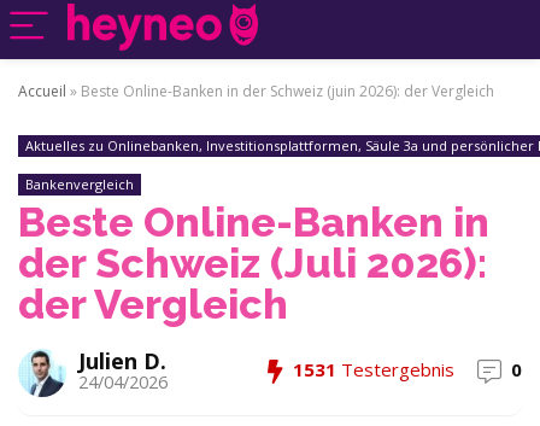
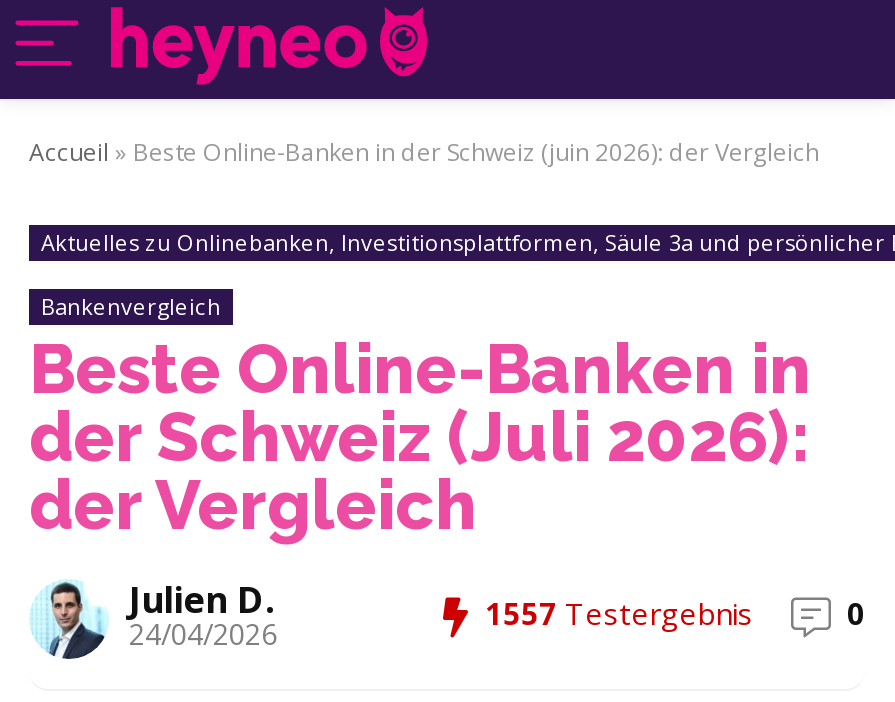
- 1531 Testergebnis
+ 1557 Testergebnis
